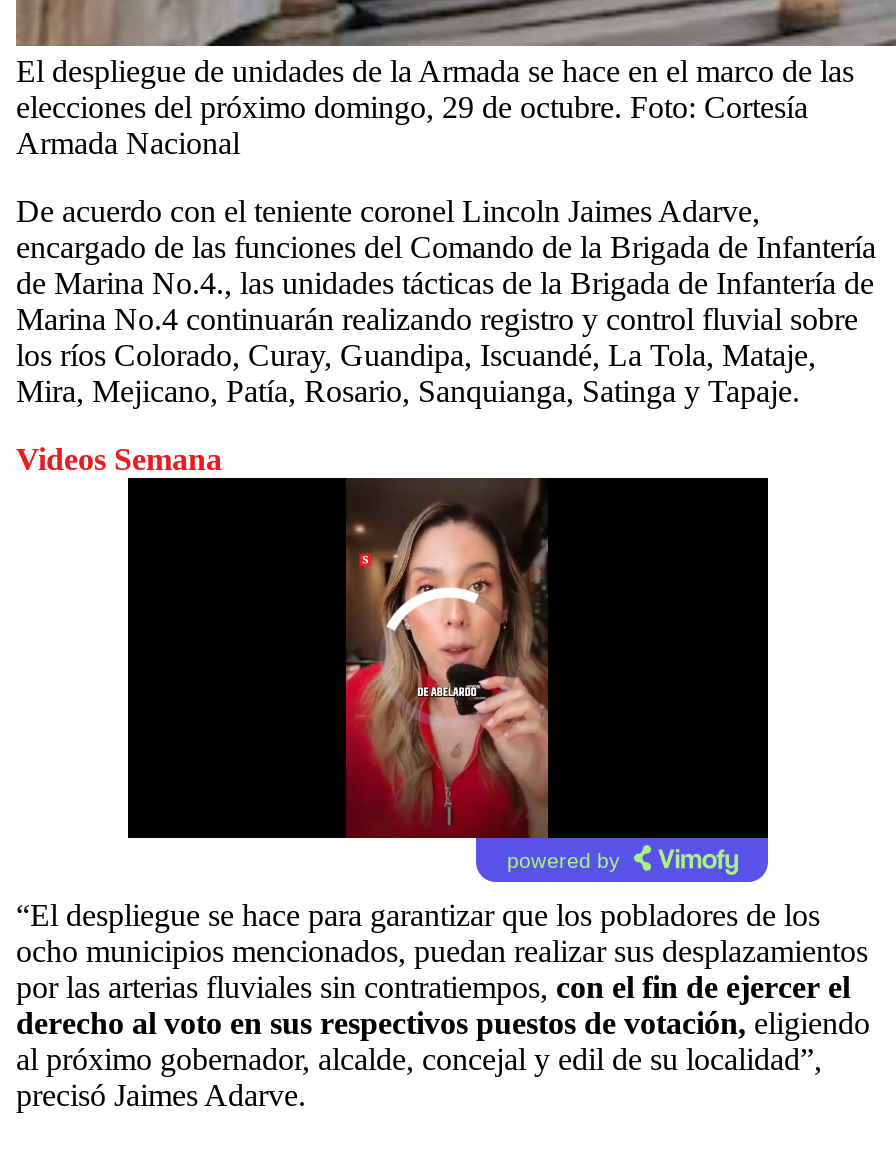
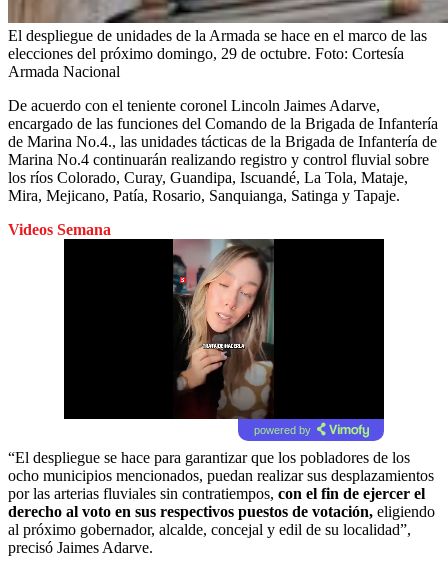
- [image]
+ [image]
